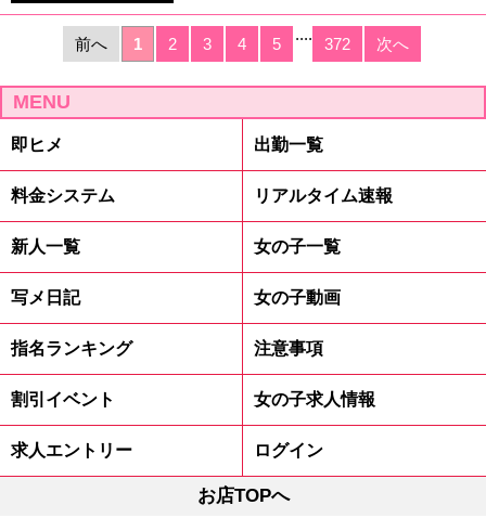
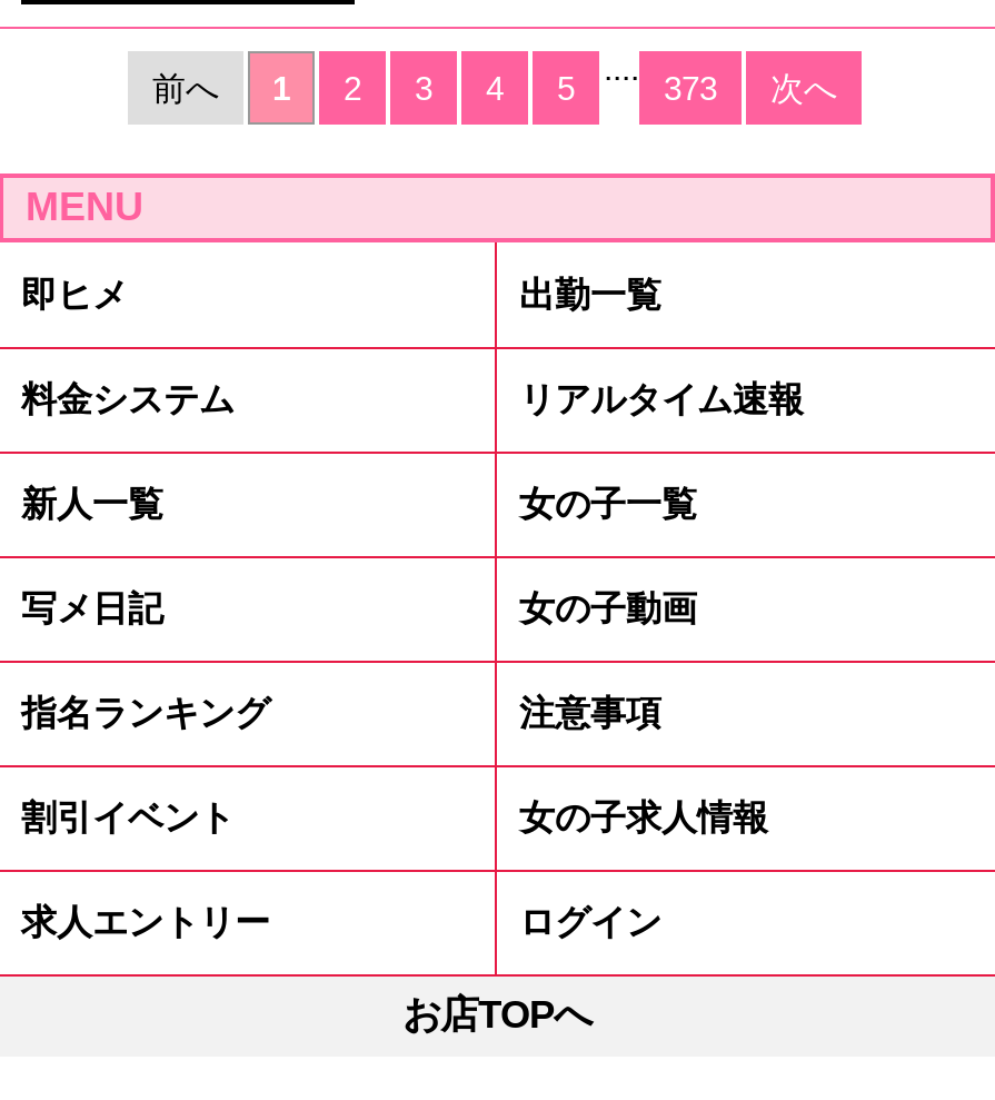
- 372 次へ
+ 373 次へ
